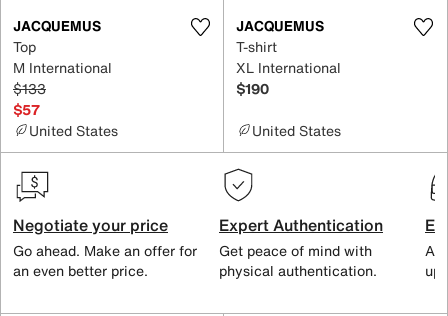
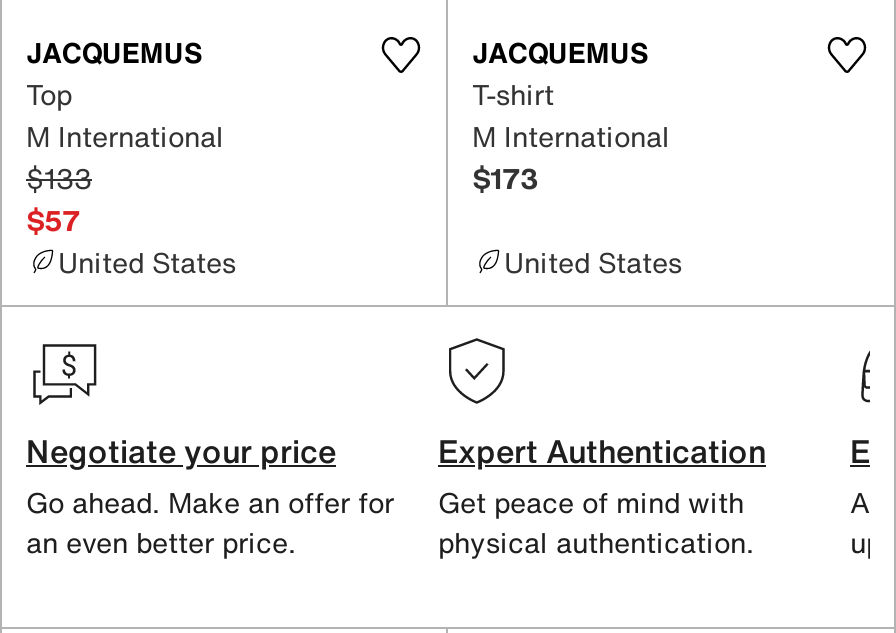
- XL International
+ M International

- $190
+ $173
